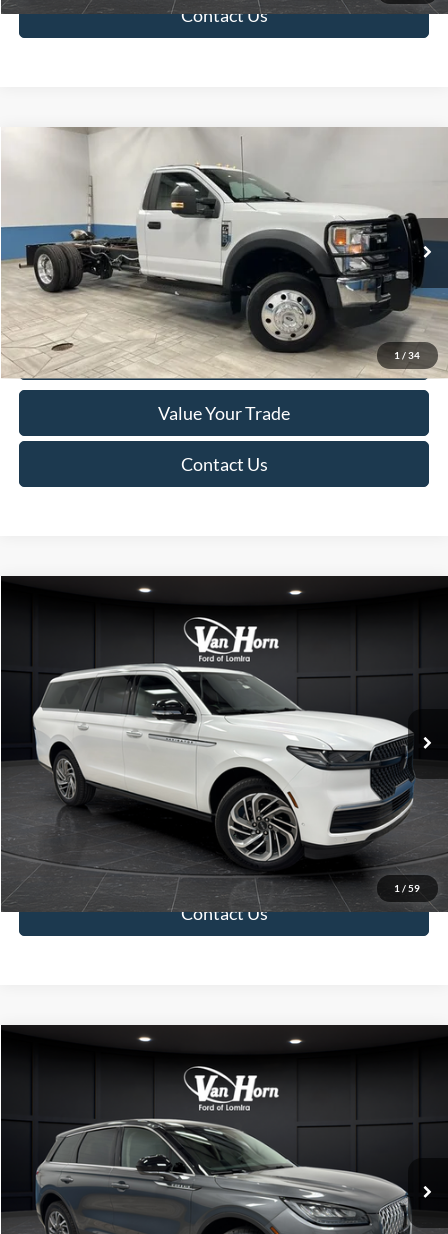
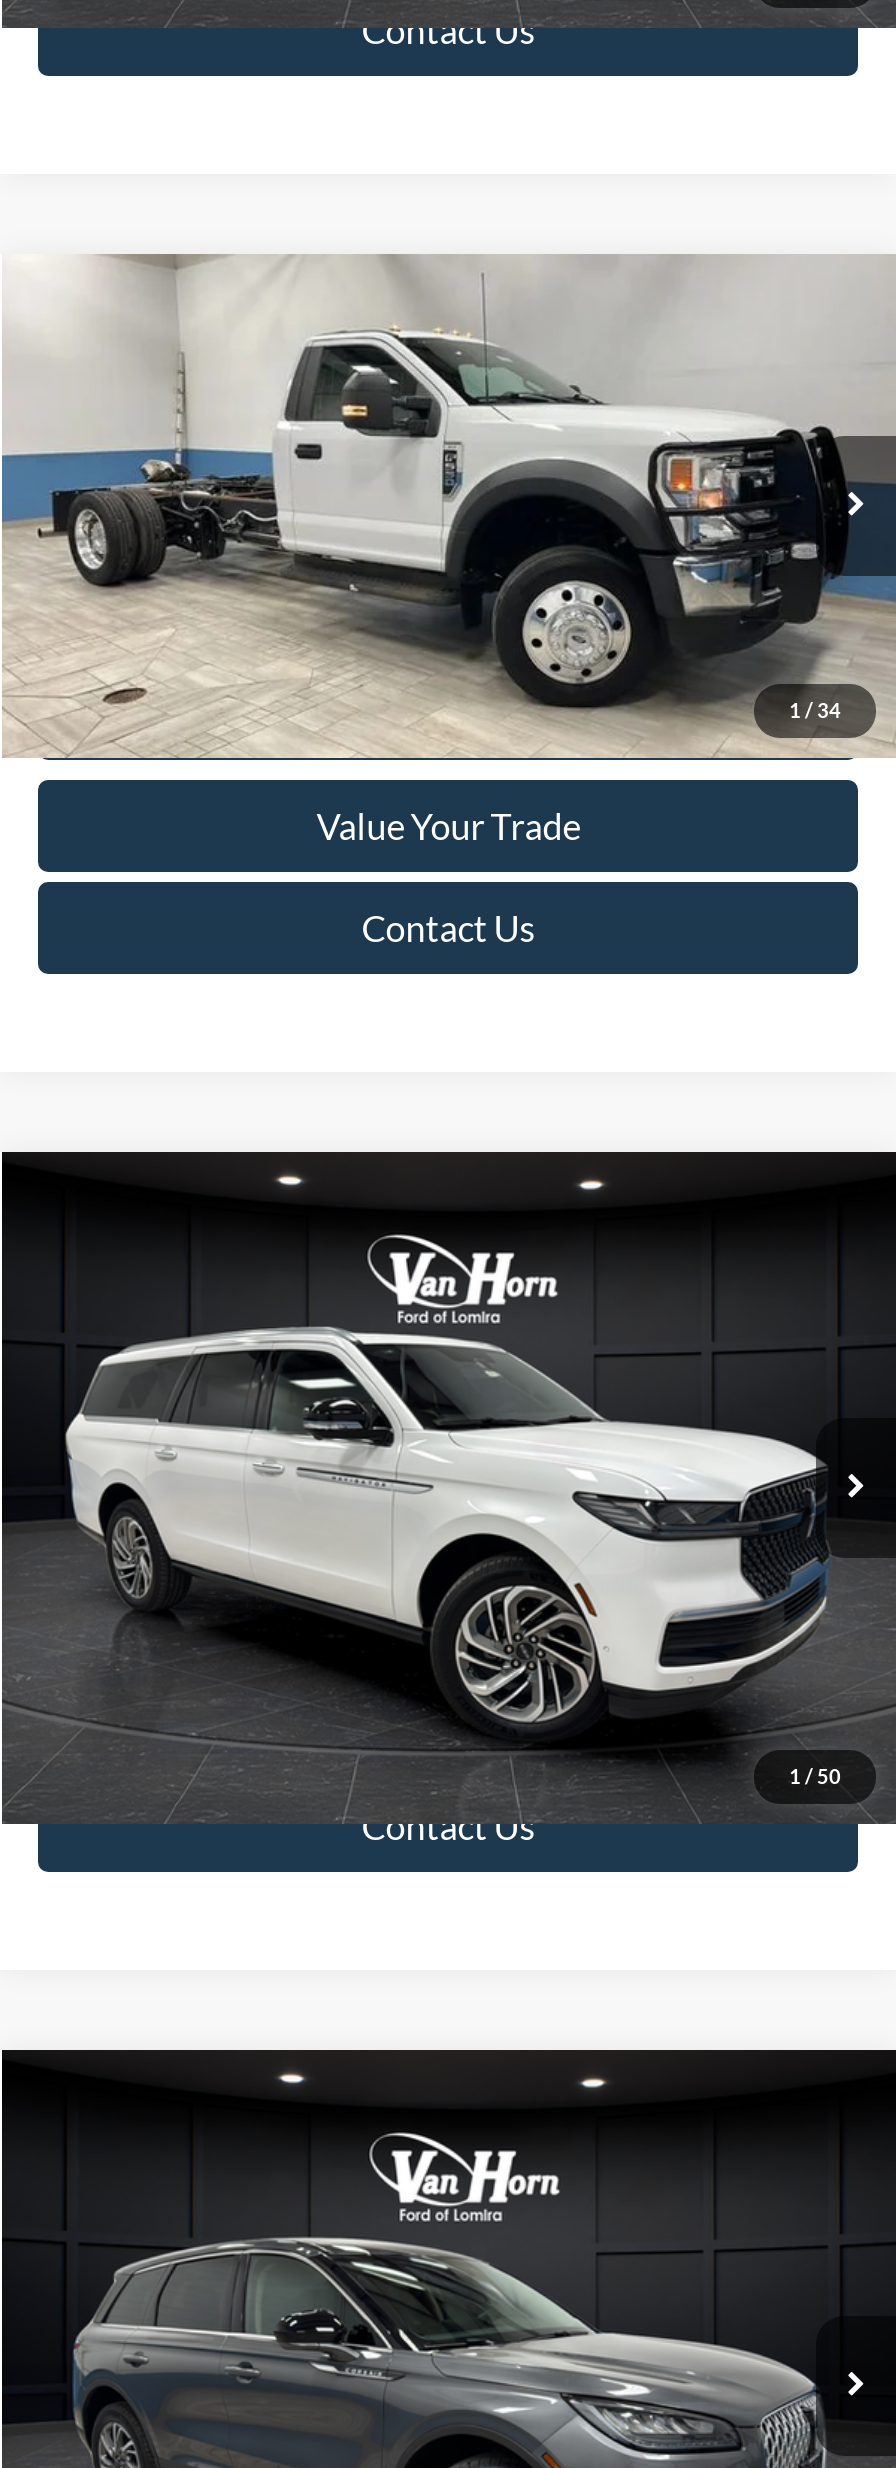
- 1 / 59
+ 1 / 50
